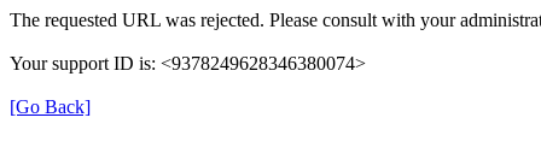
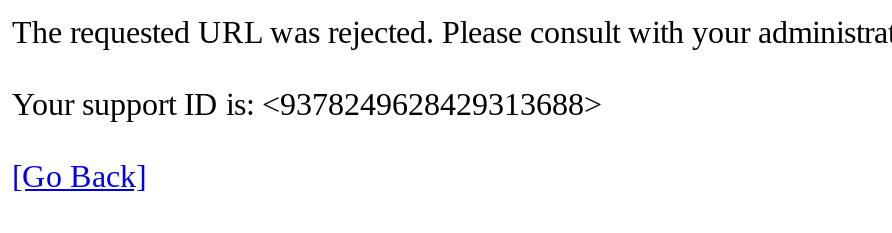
- Your support ID is: <9378249628346380074>
+ Your support ID is: <9378249628429313688>
